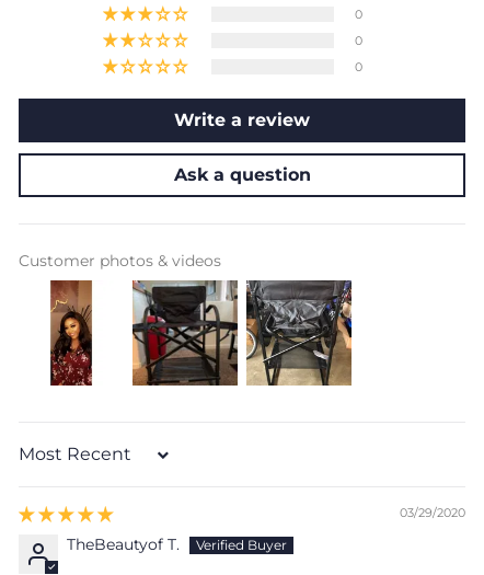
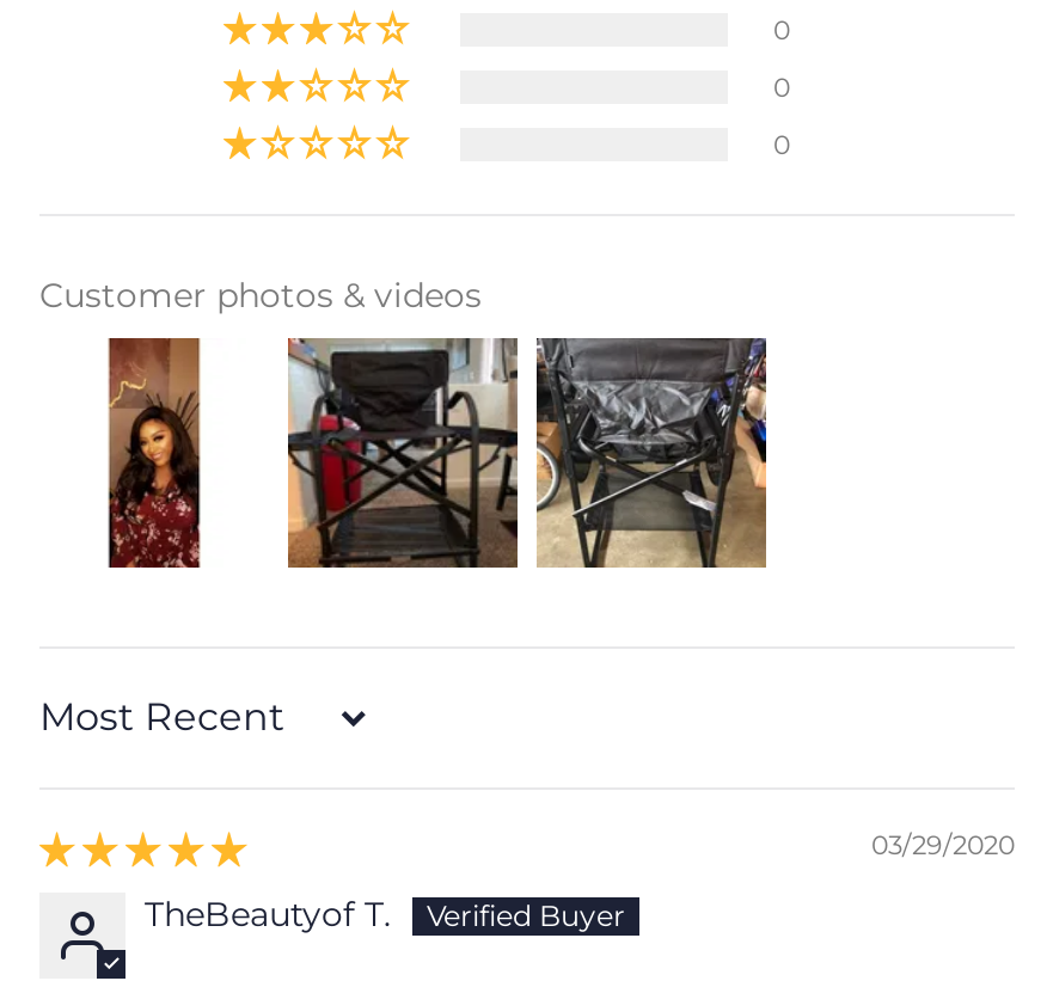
- Write a review
- Ask a question
